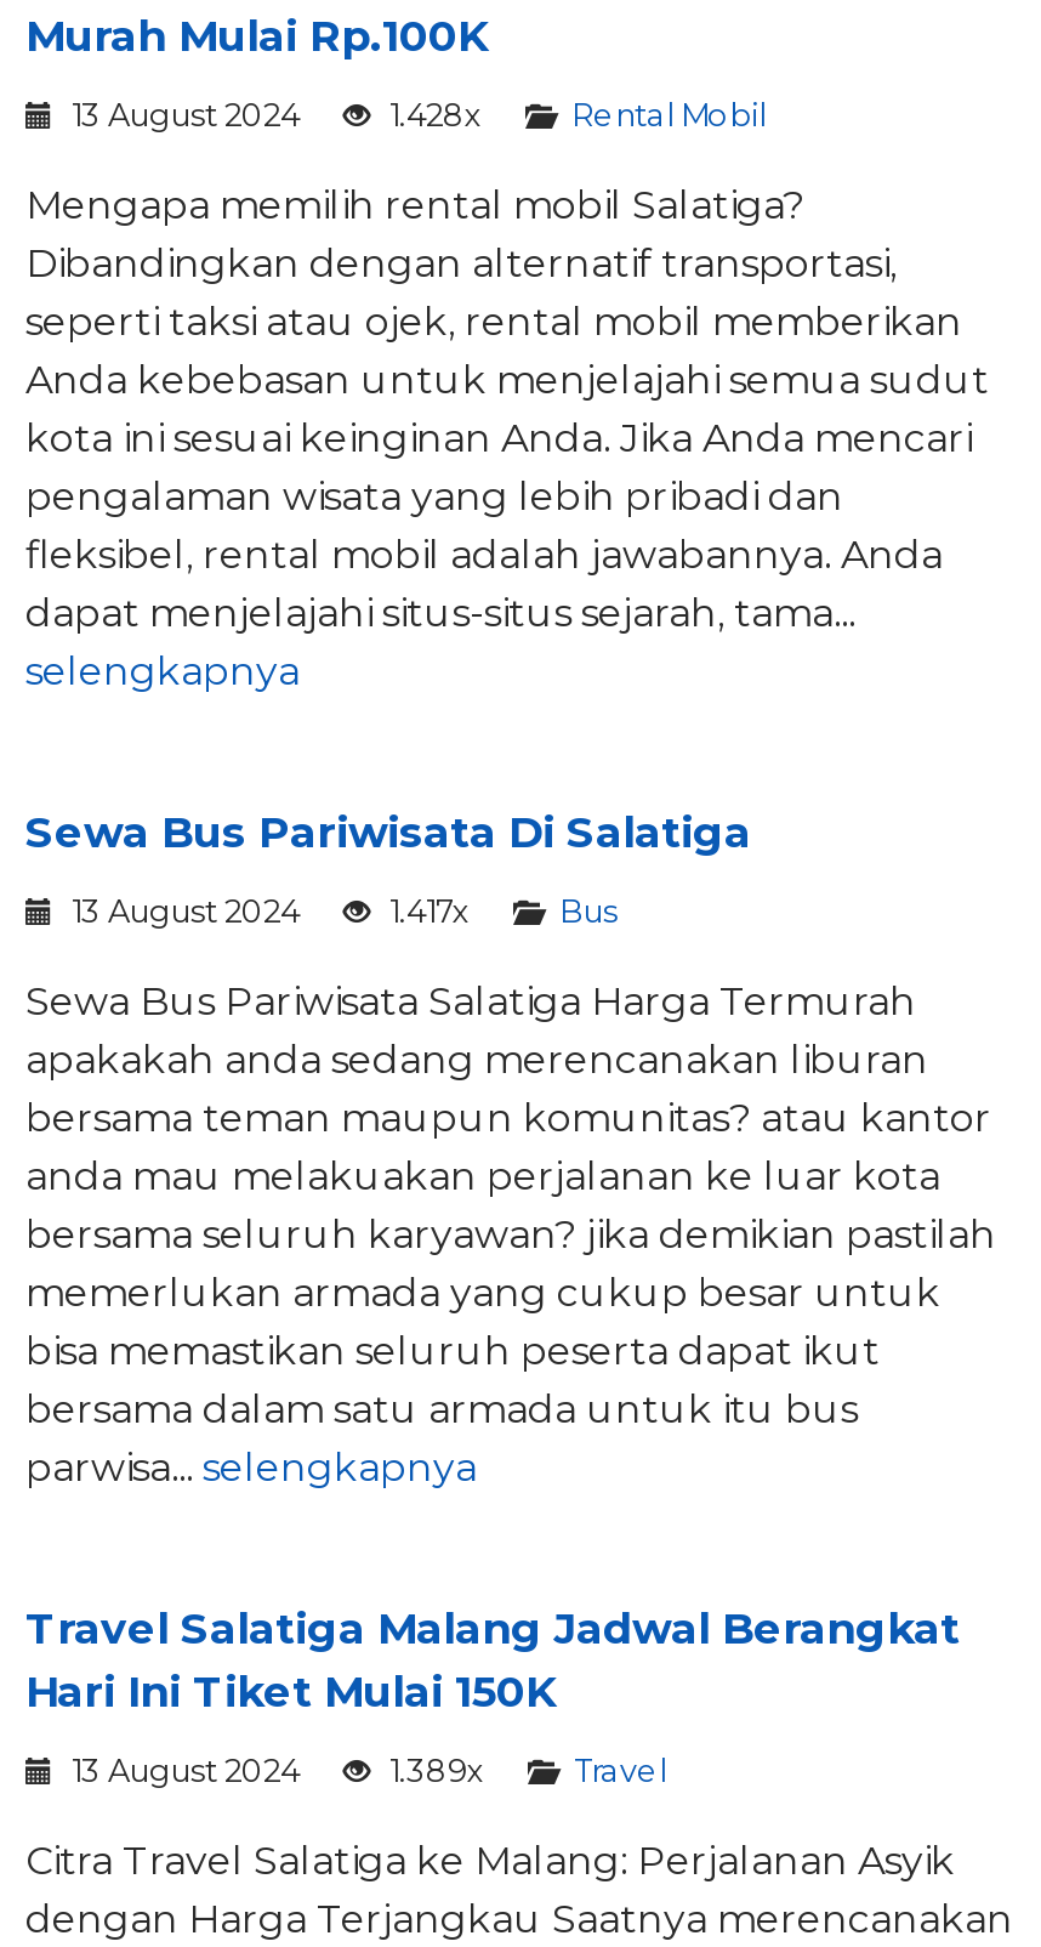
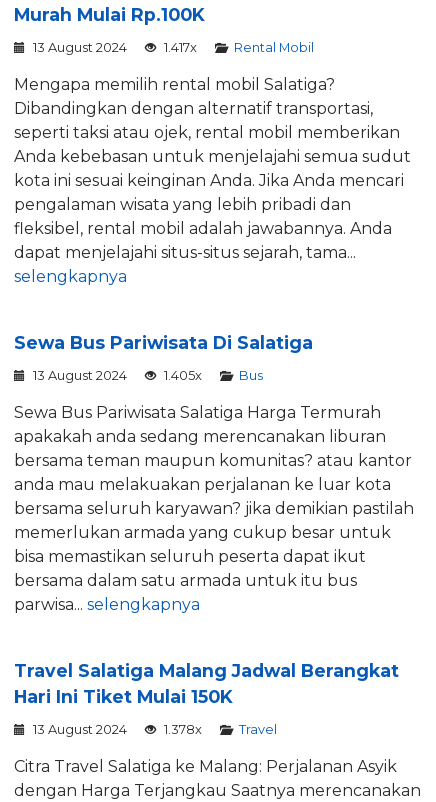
- 1.428x
+ 1.417x

- 1.417x
+ 1.405x

- 1.389x
+ 1.378x
